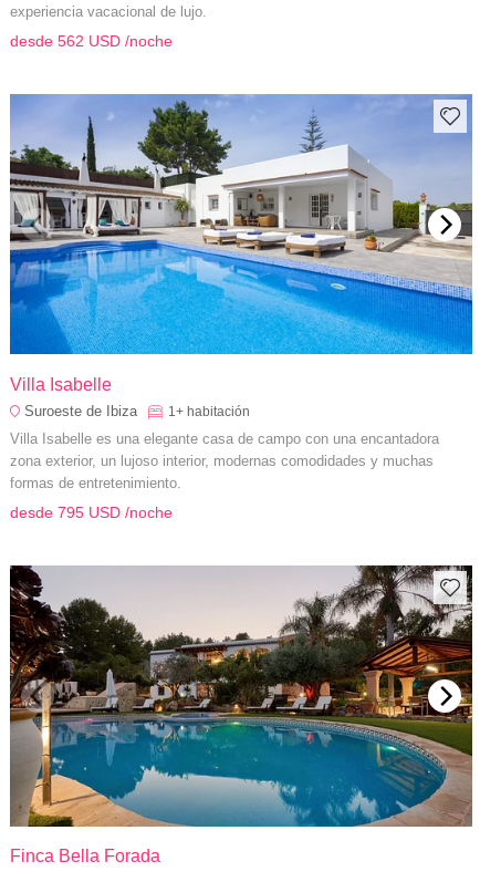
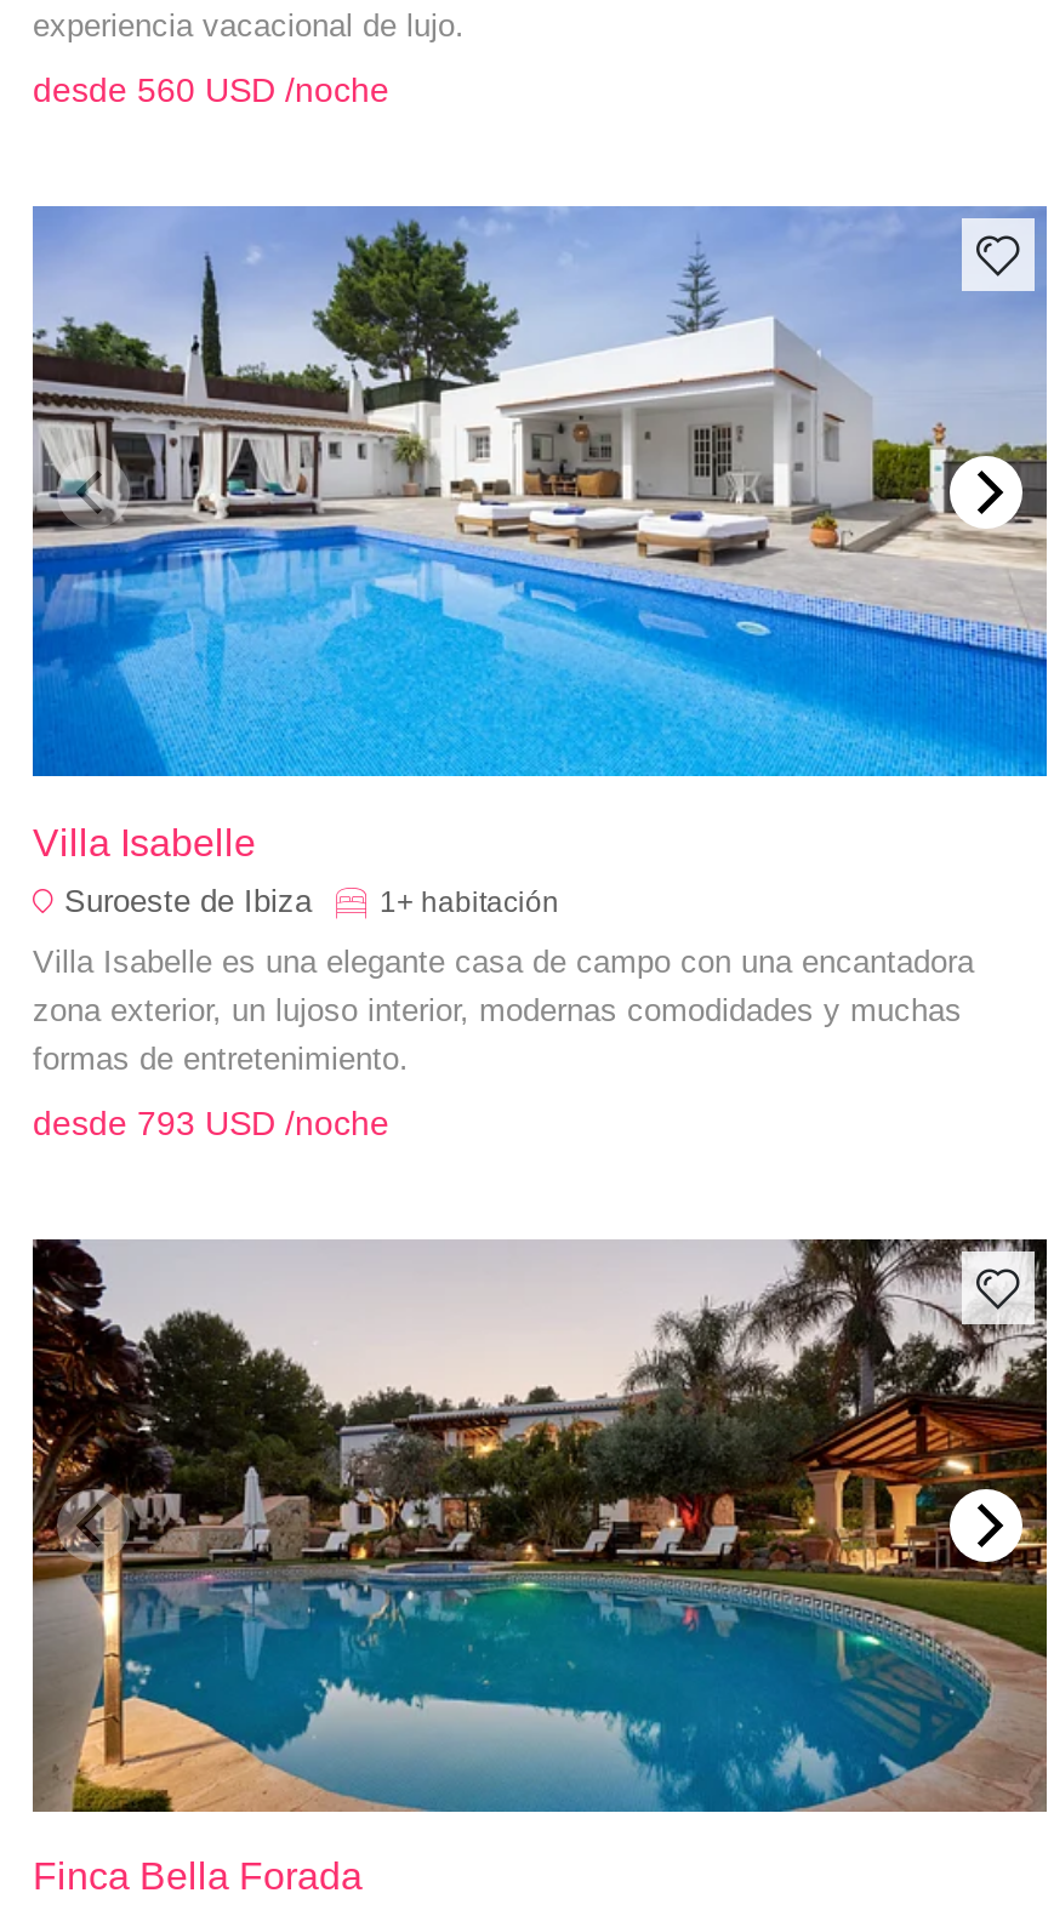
- desde 562 USD /noche
+ desde 560 USD /noche

- desde 795 USD /noche
+ desde 793 USD /noche
